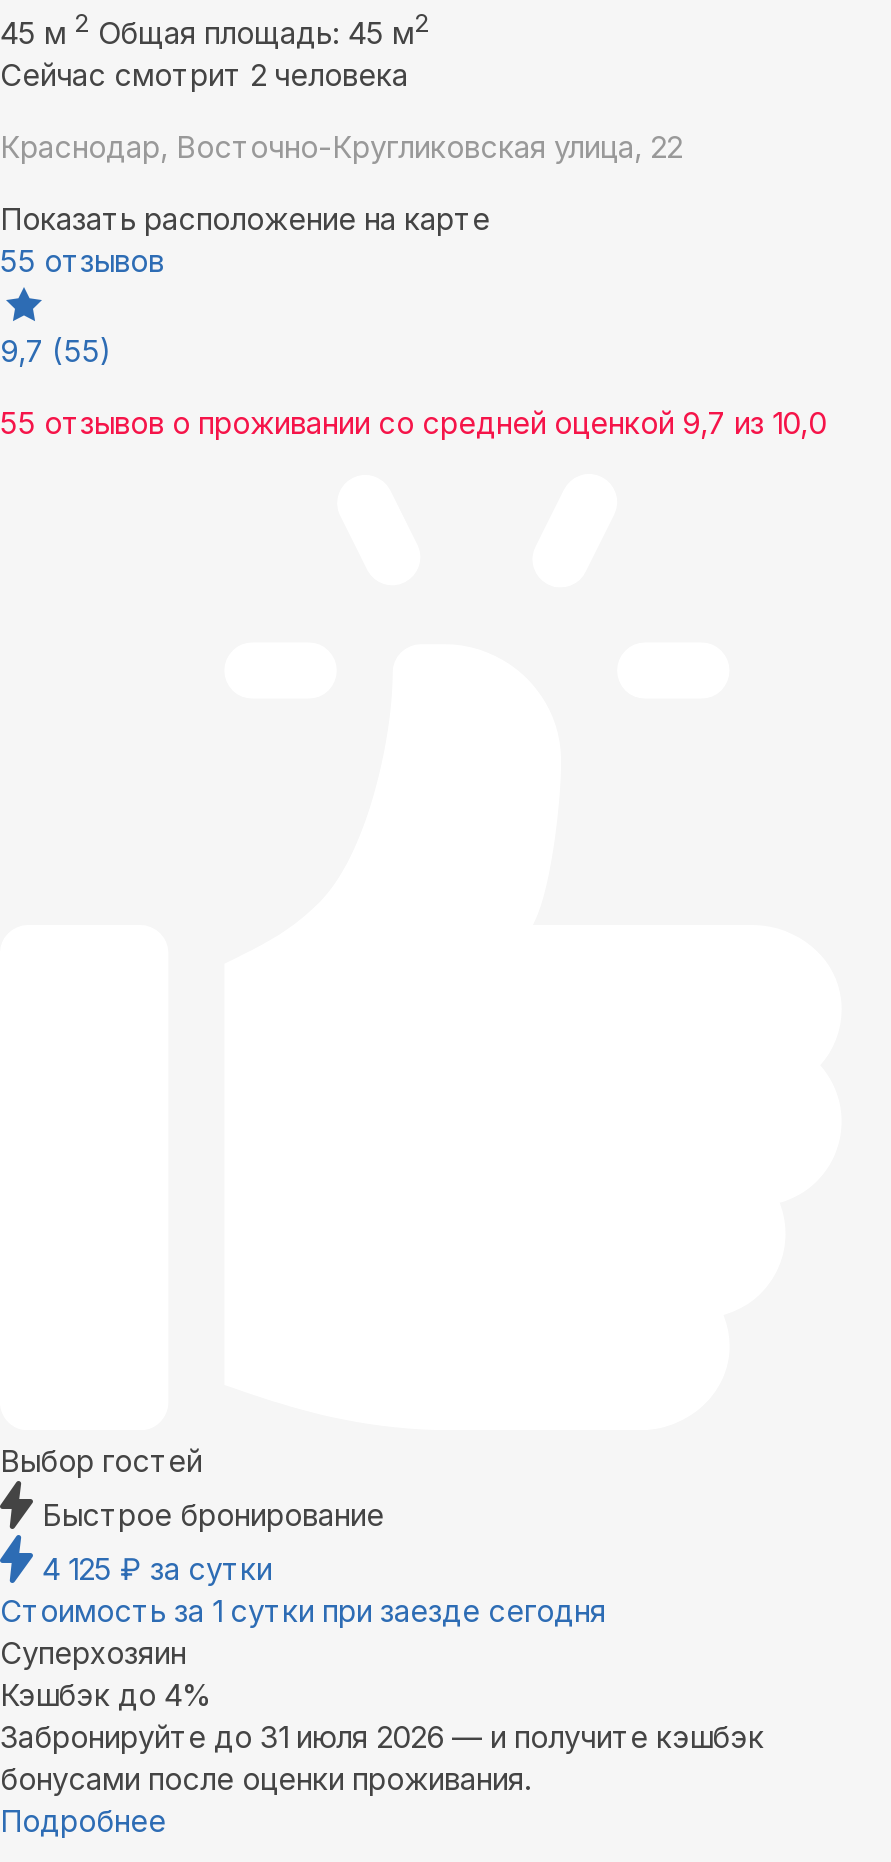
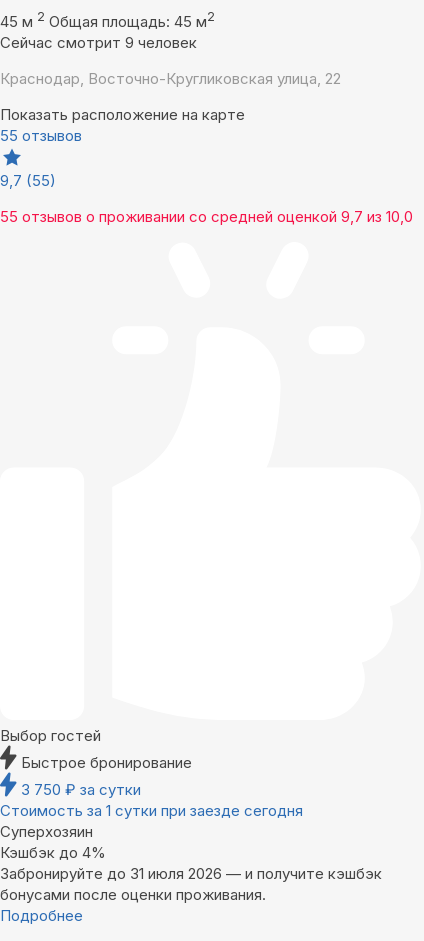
- Сейчас смотрит 2 человека
+ Сейчас смотрит 9 человек

- 4 125 ₽ за сутки
+ 3 750 ₽ за сутки
